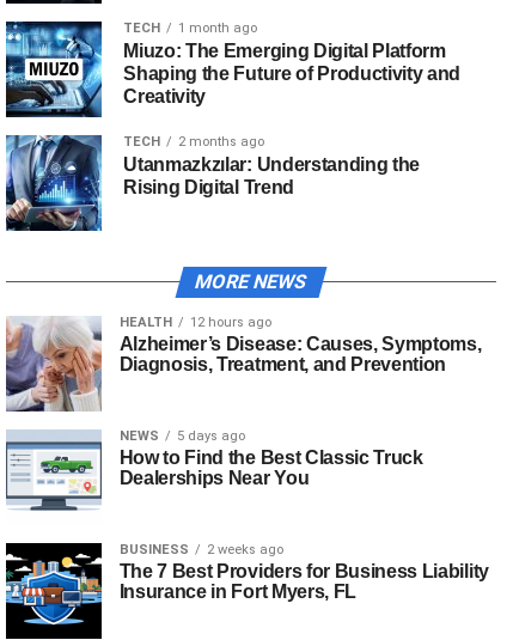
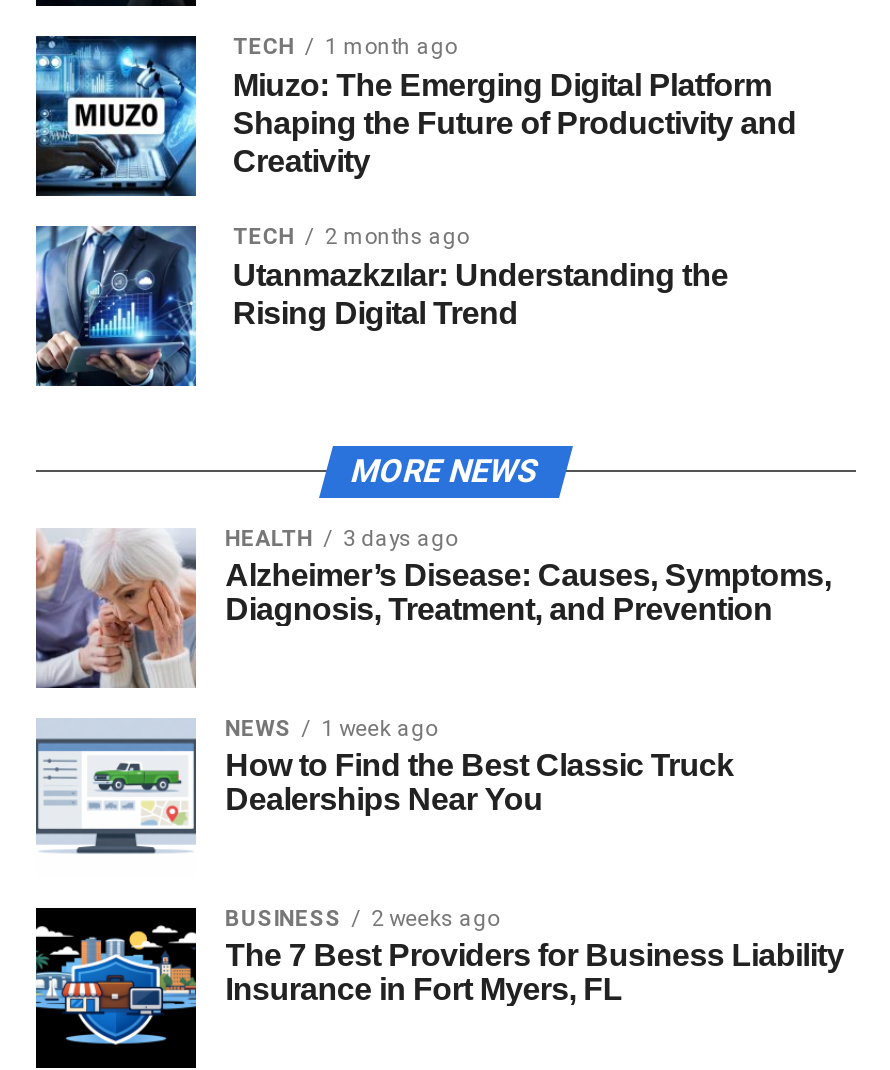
- HEALTH 12 hours ago
+ HEALTH 3 days ago

- NEWS 5 days ago
+ NEWS 1 week ago
